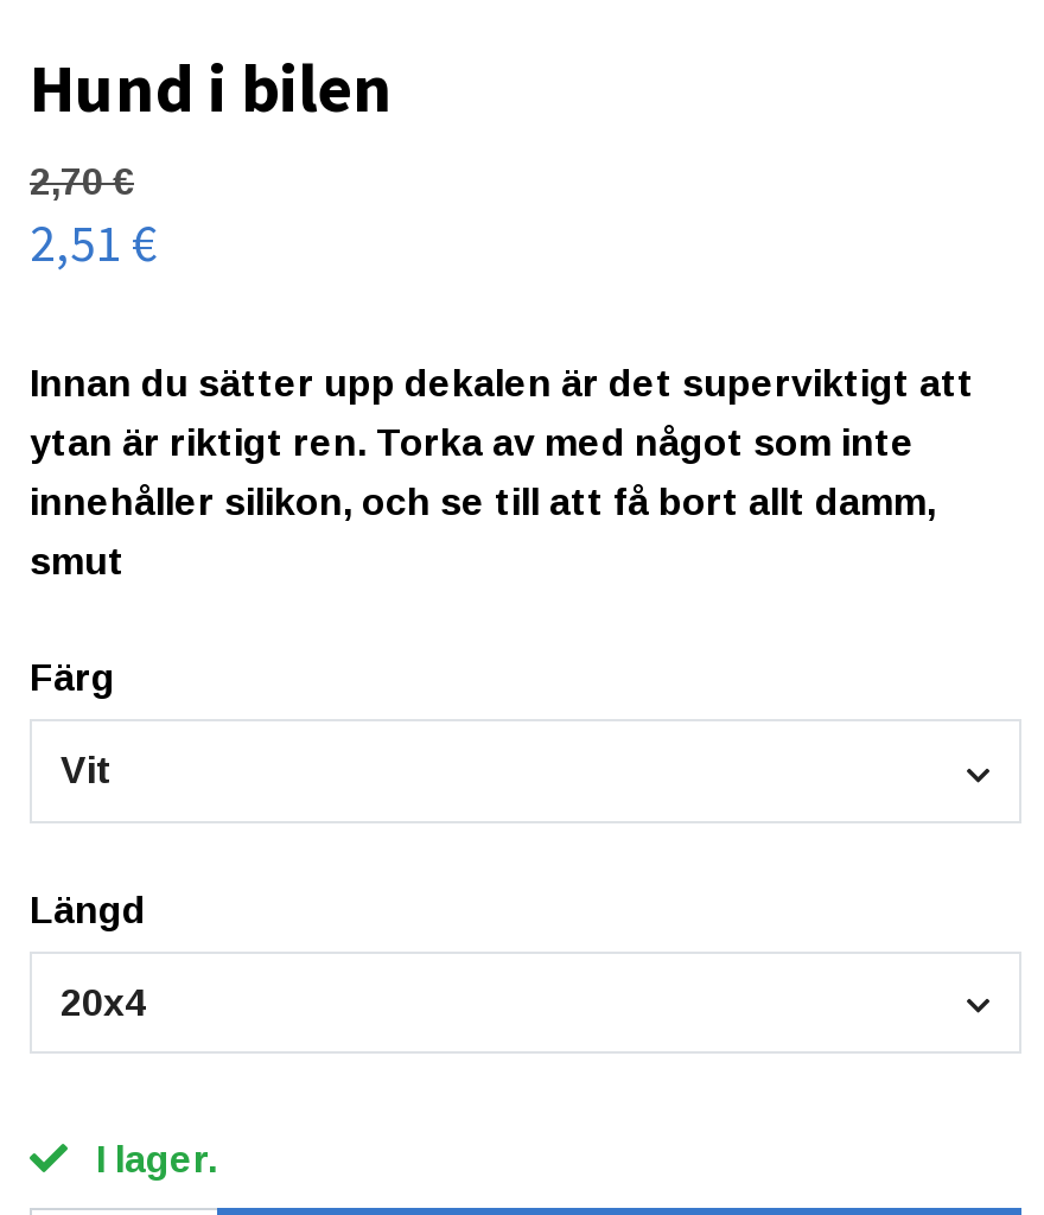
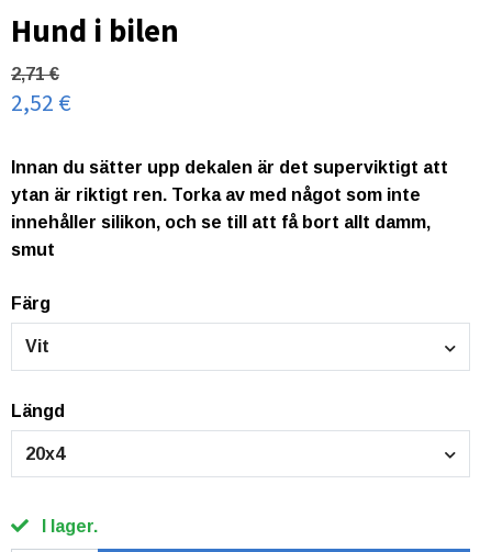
- 2,70 €
+ 2,71 €

- 2,51 €
+ 2,52 €
